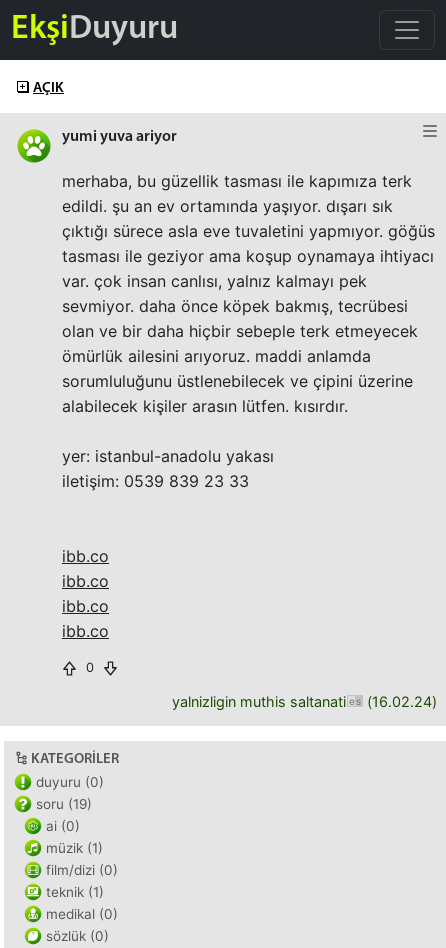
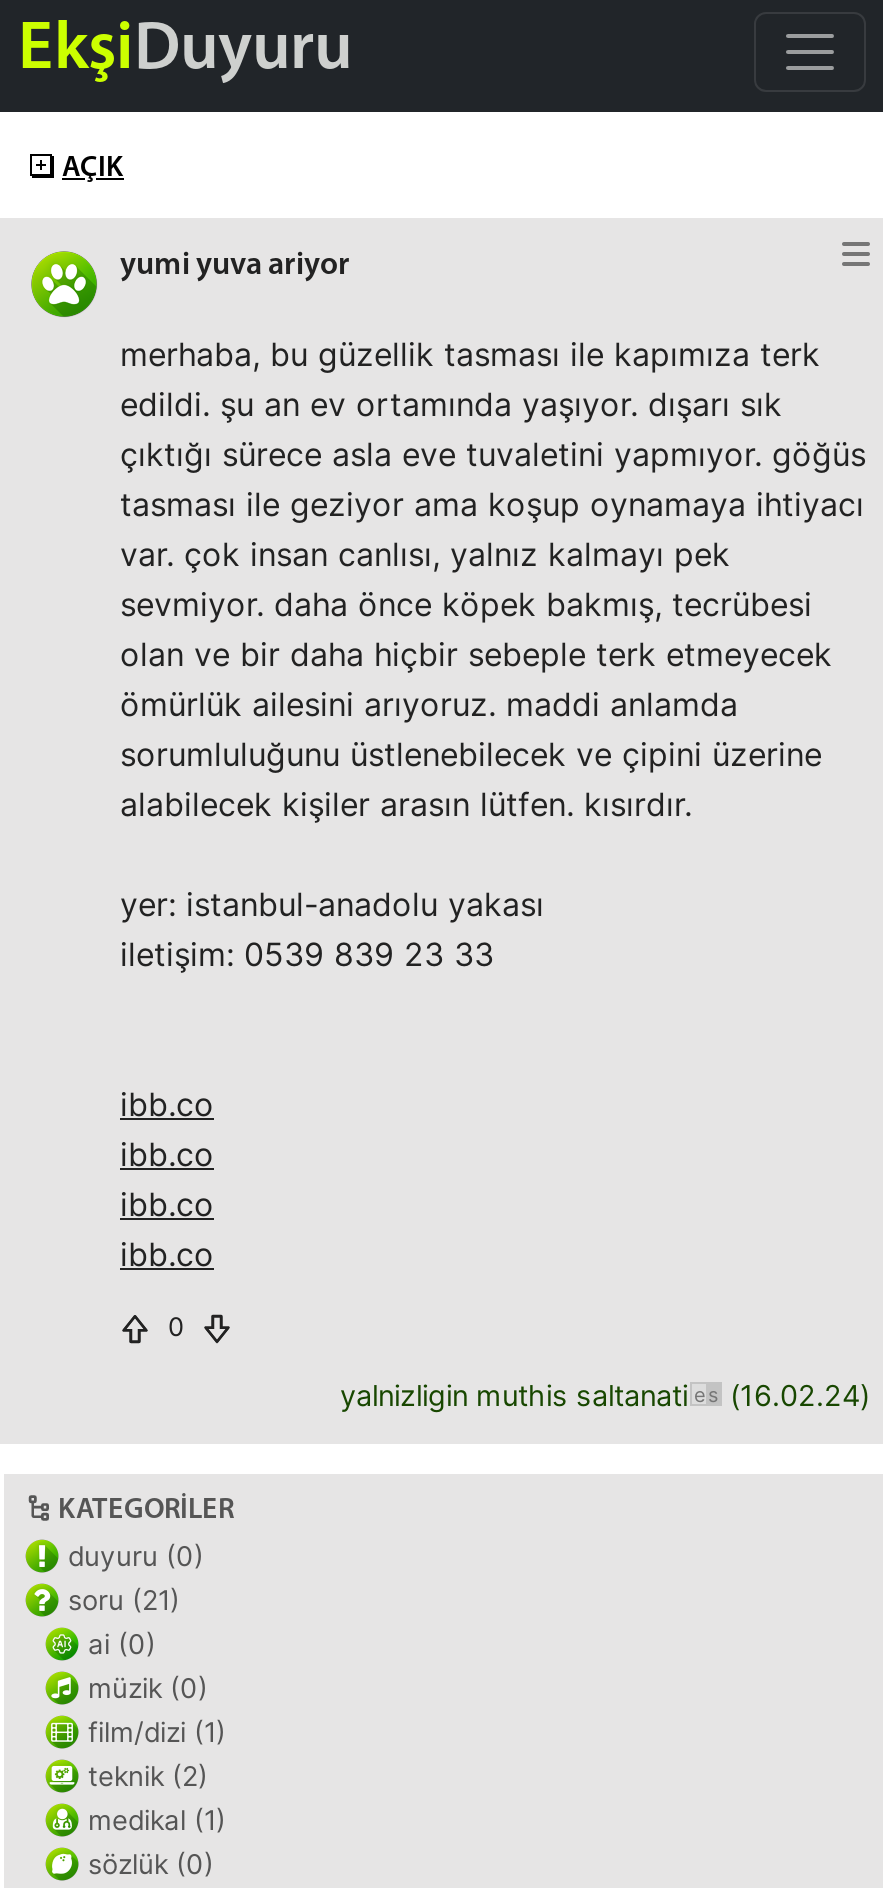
- soru (19)
+ soru (21)

- müzik (1)
+ müzik (0)

- film/dizi (0)
+ film/dizi (1)

- teknik (1)
+ teknik (2)

- medikal (0)
+ medikal (1)
